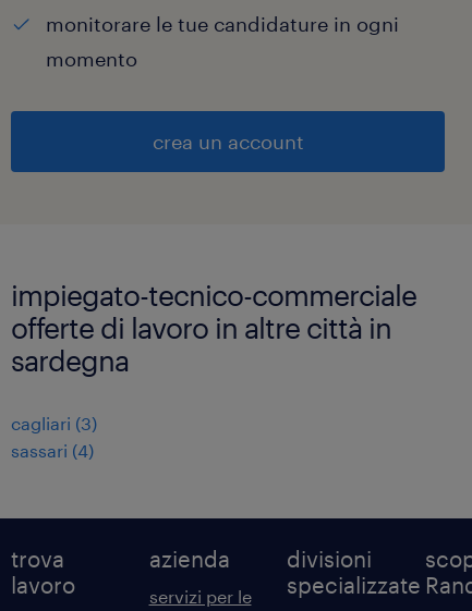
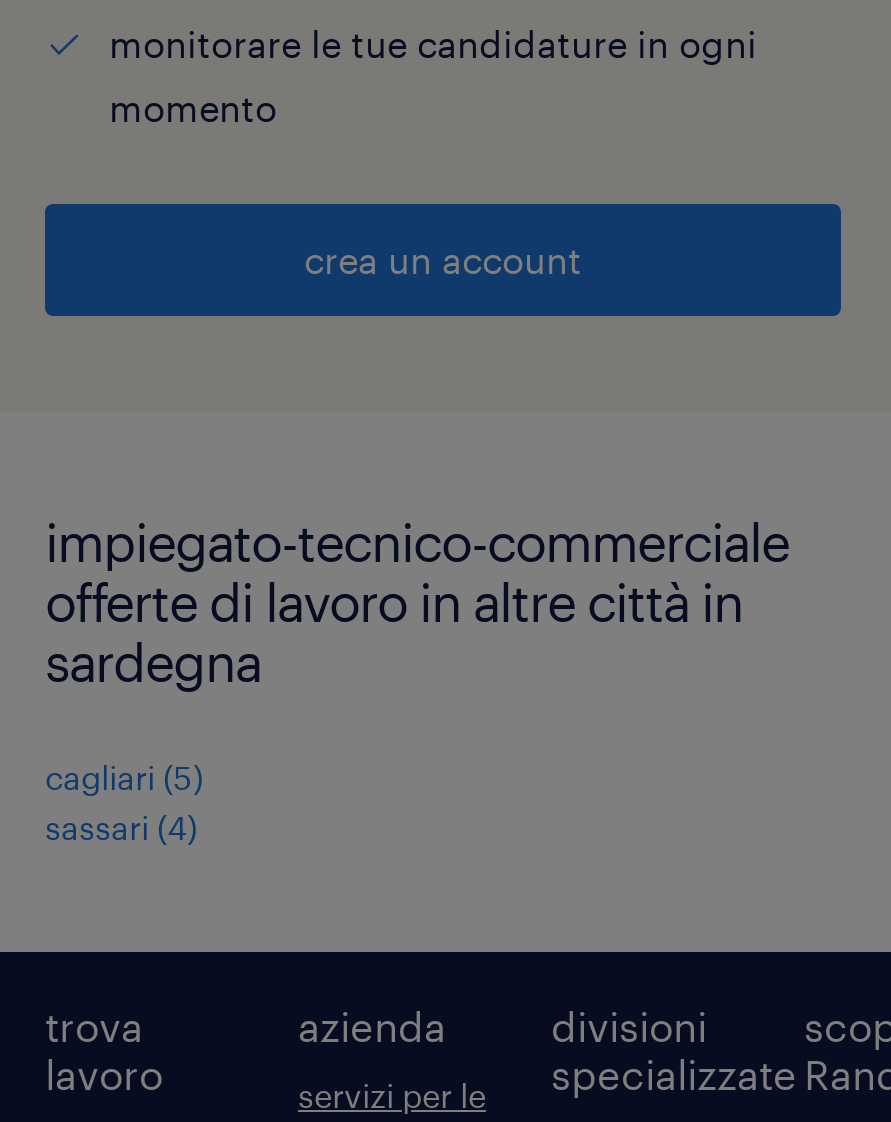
- cagliari (3)
+ cagliari (5)
